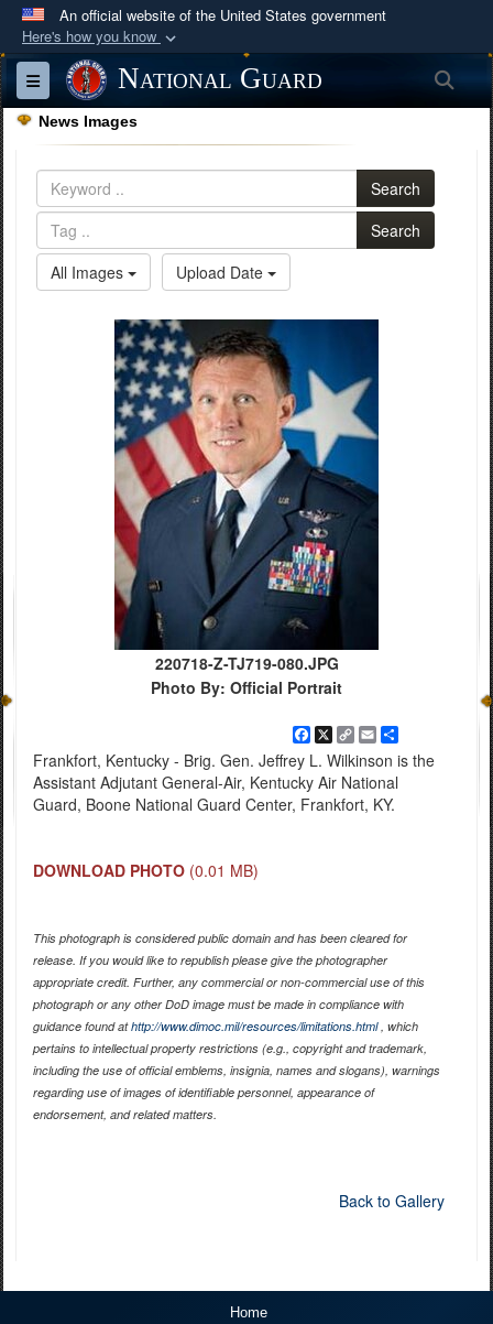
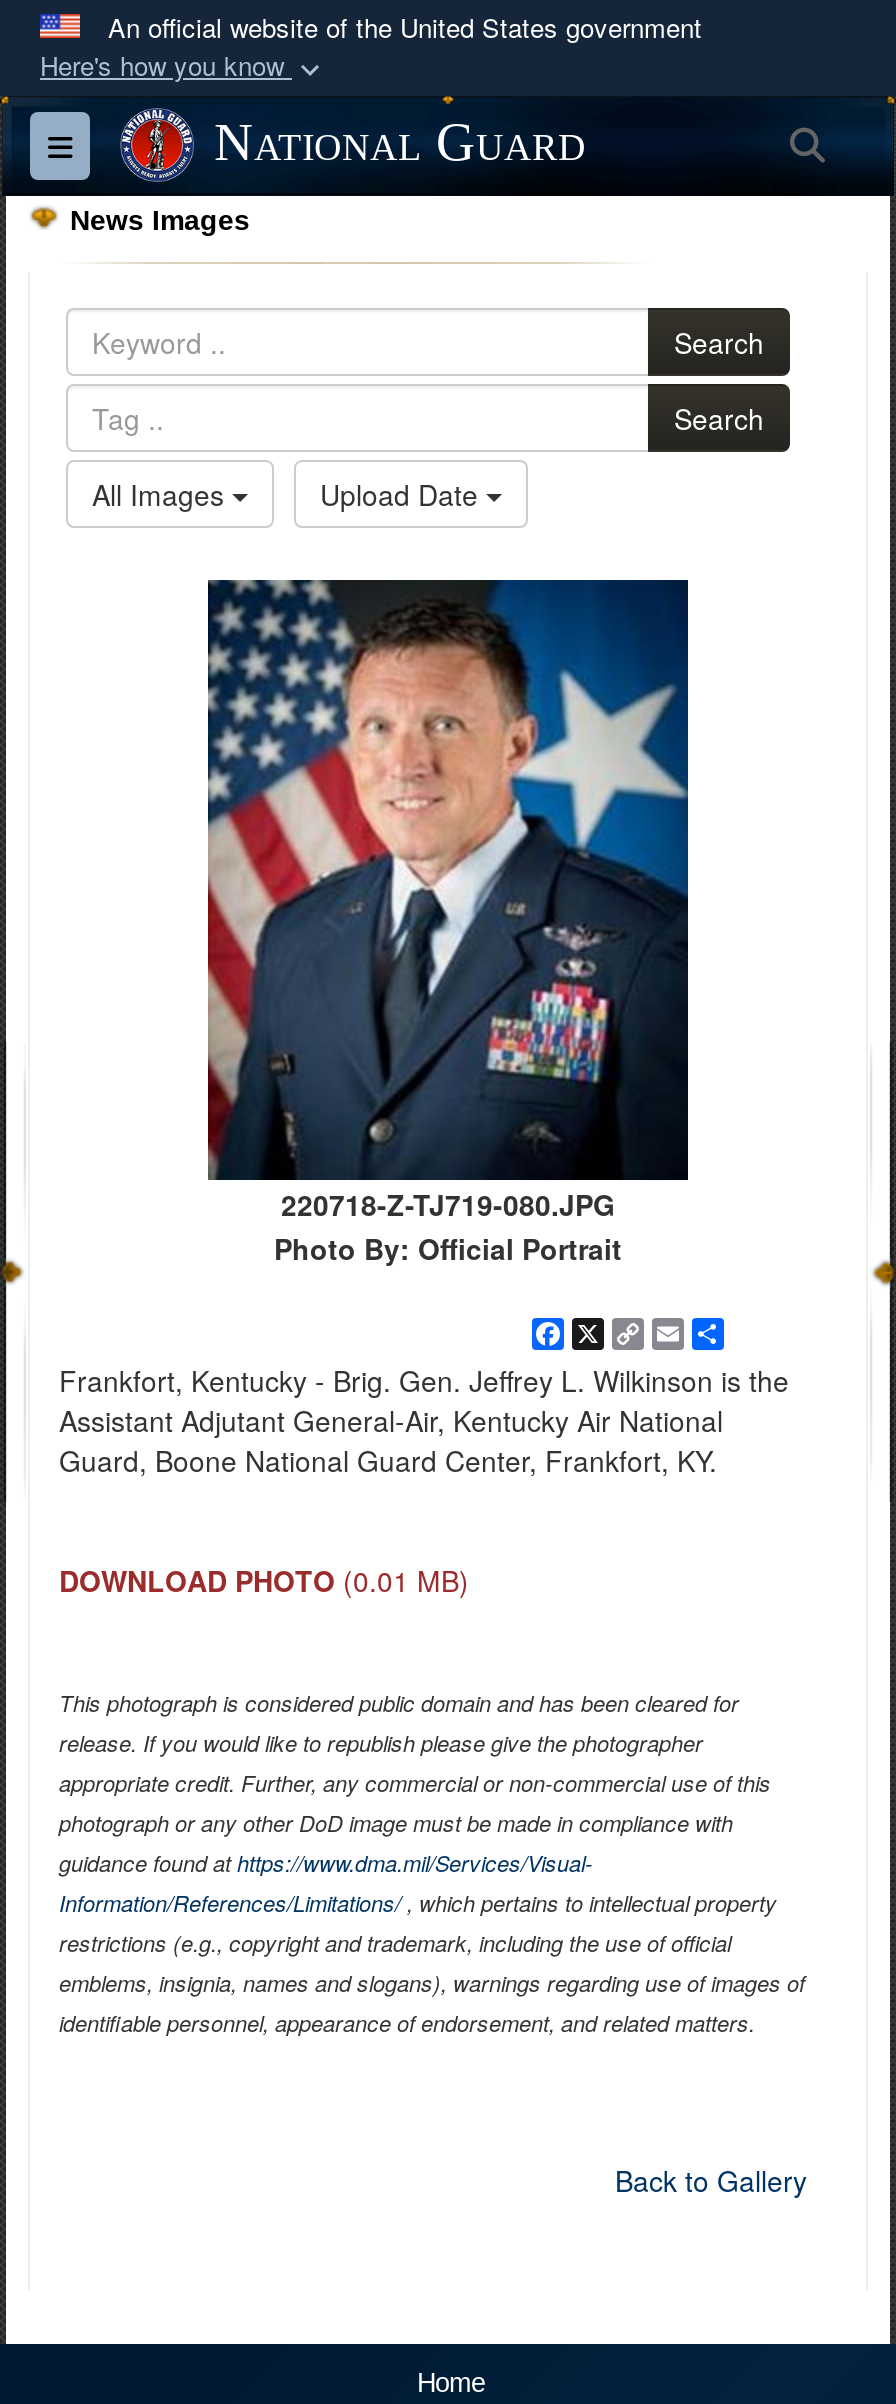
- guidance found athttp://www.dimoc.mil/resources/limitations.html, which
- pertains to intellectual property restrictions (e.g., copyright and trademark,
- including the use of official emblems, insignia, names and slogans), warnings
- regarding use of images of identifiable personnel, appearance of
- endorsement, and related matters.
+ guidance found athttps://www.dma.mil/Services/Visual-
+ Information/References/Limitations/, which pertains to intellectual property
+ restrictions (e.g., copyright and trademark, including the use of official
+ emblems, insignia, names and slogans), warnings regarding use of images of
+ identifiable personnel, appearance of endorsement, and related matters.
